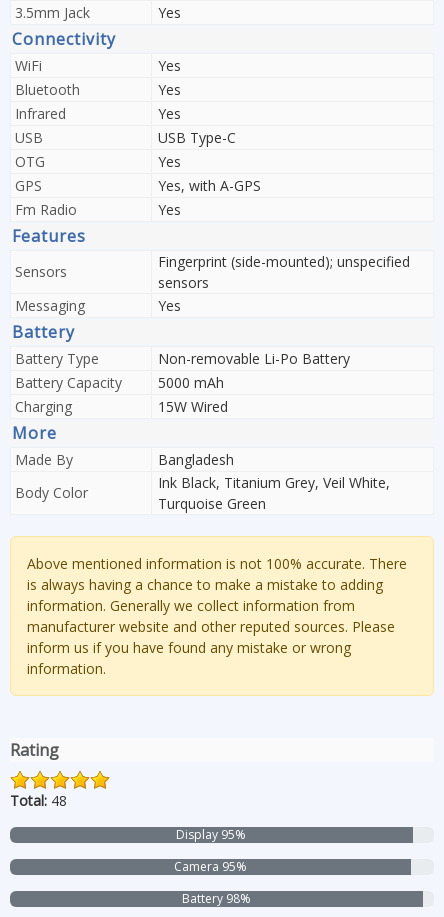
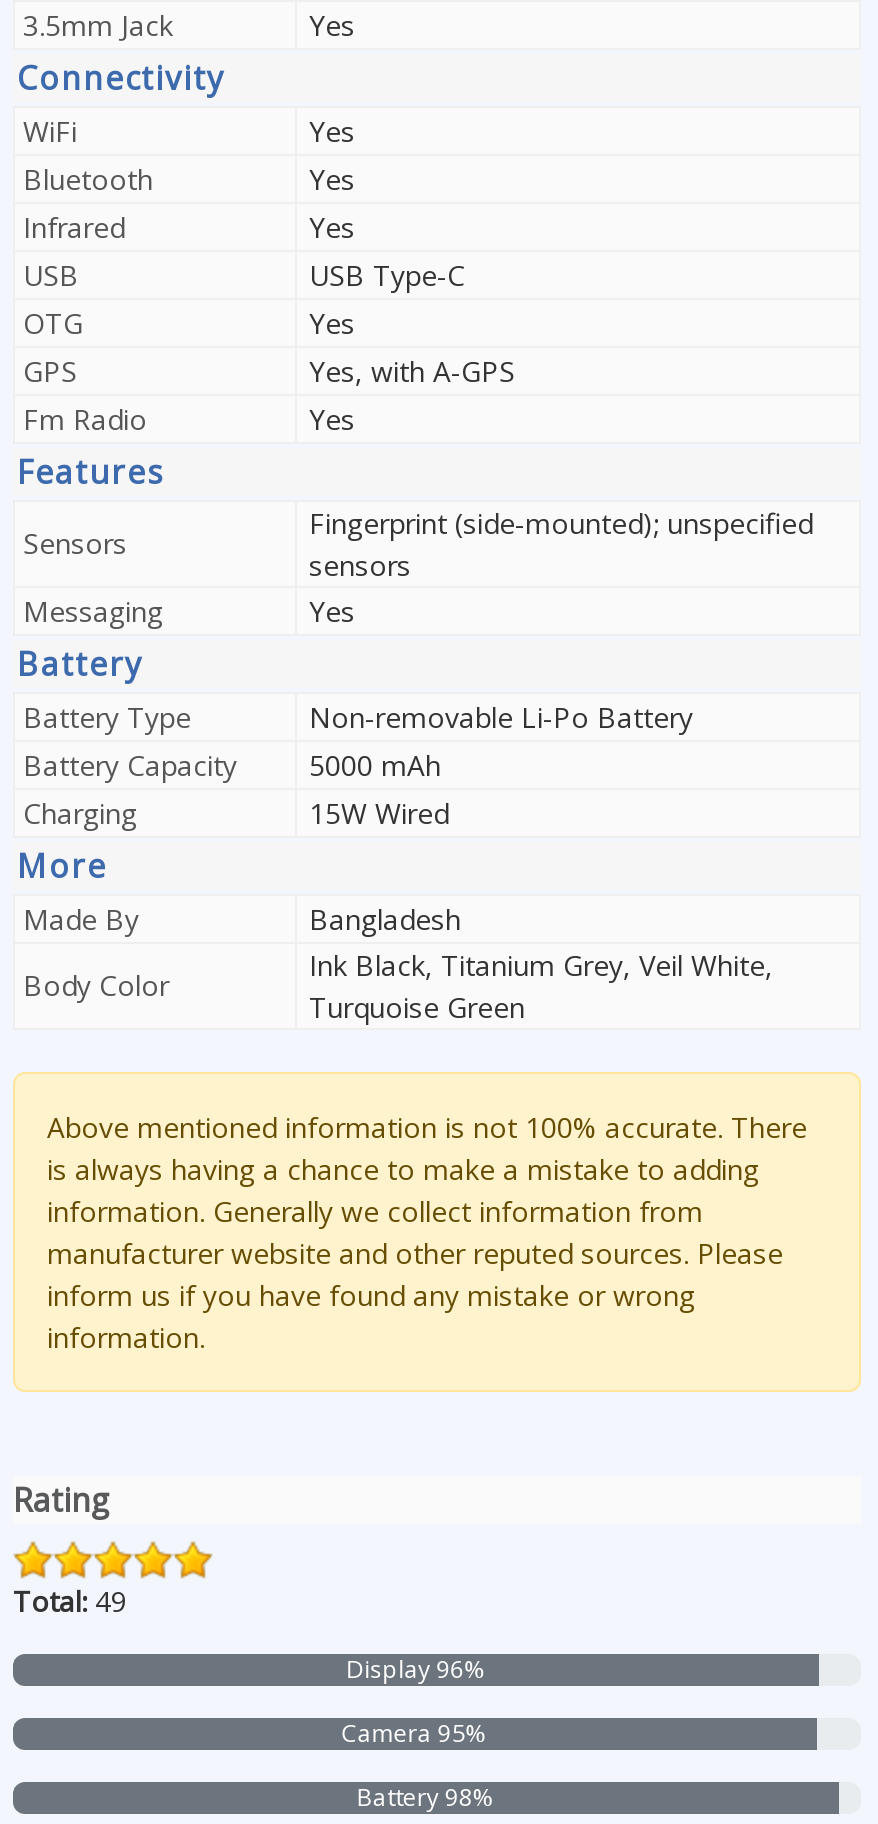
- Total: 48
+ Total: 49

- Display 95%
+ Display 96%
